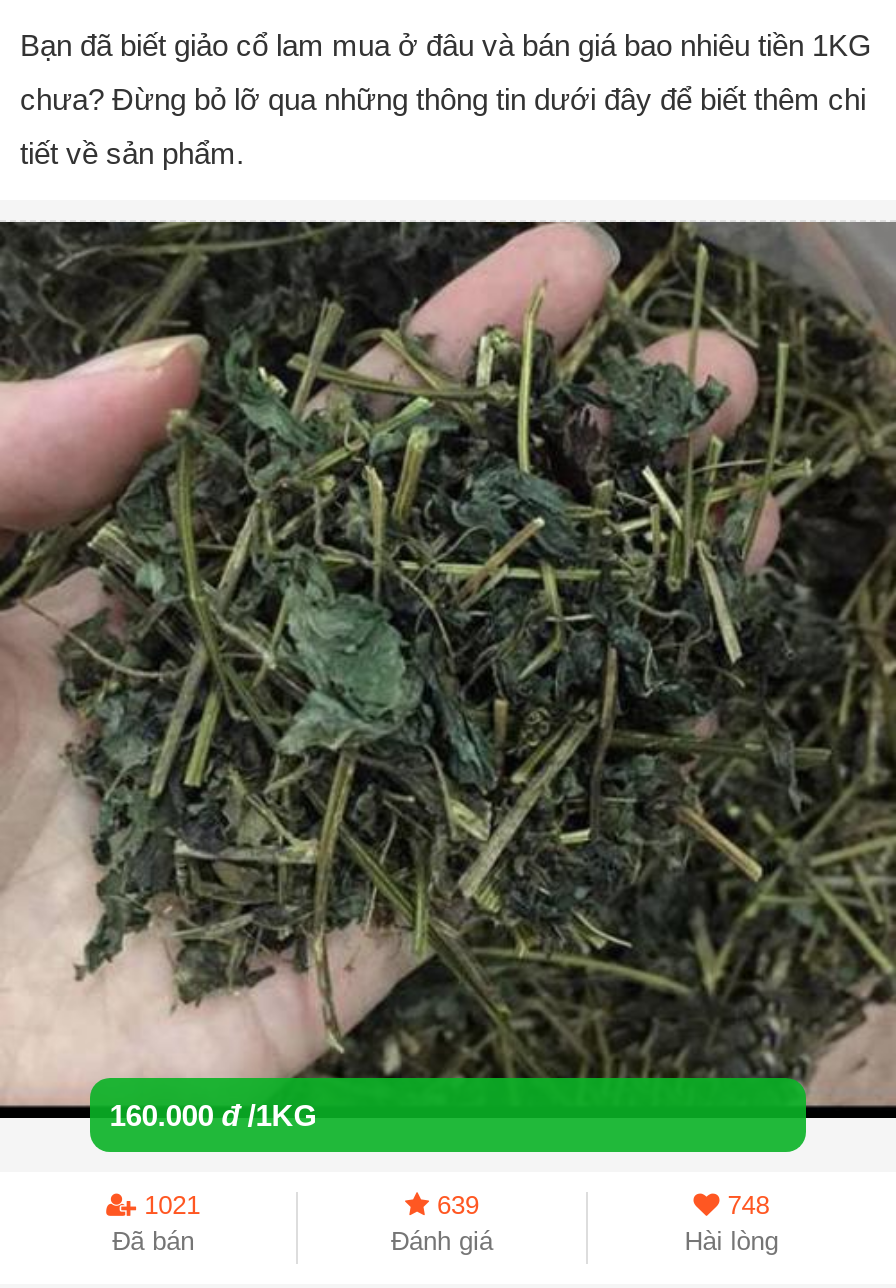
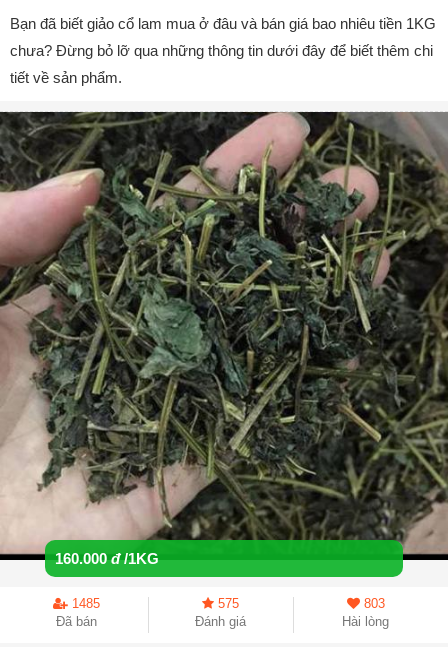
- 1021
+ 1485

- 639
+ 575

- 748
+ 803
